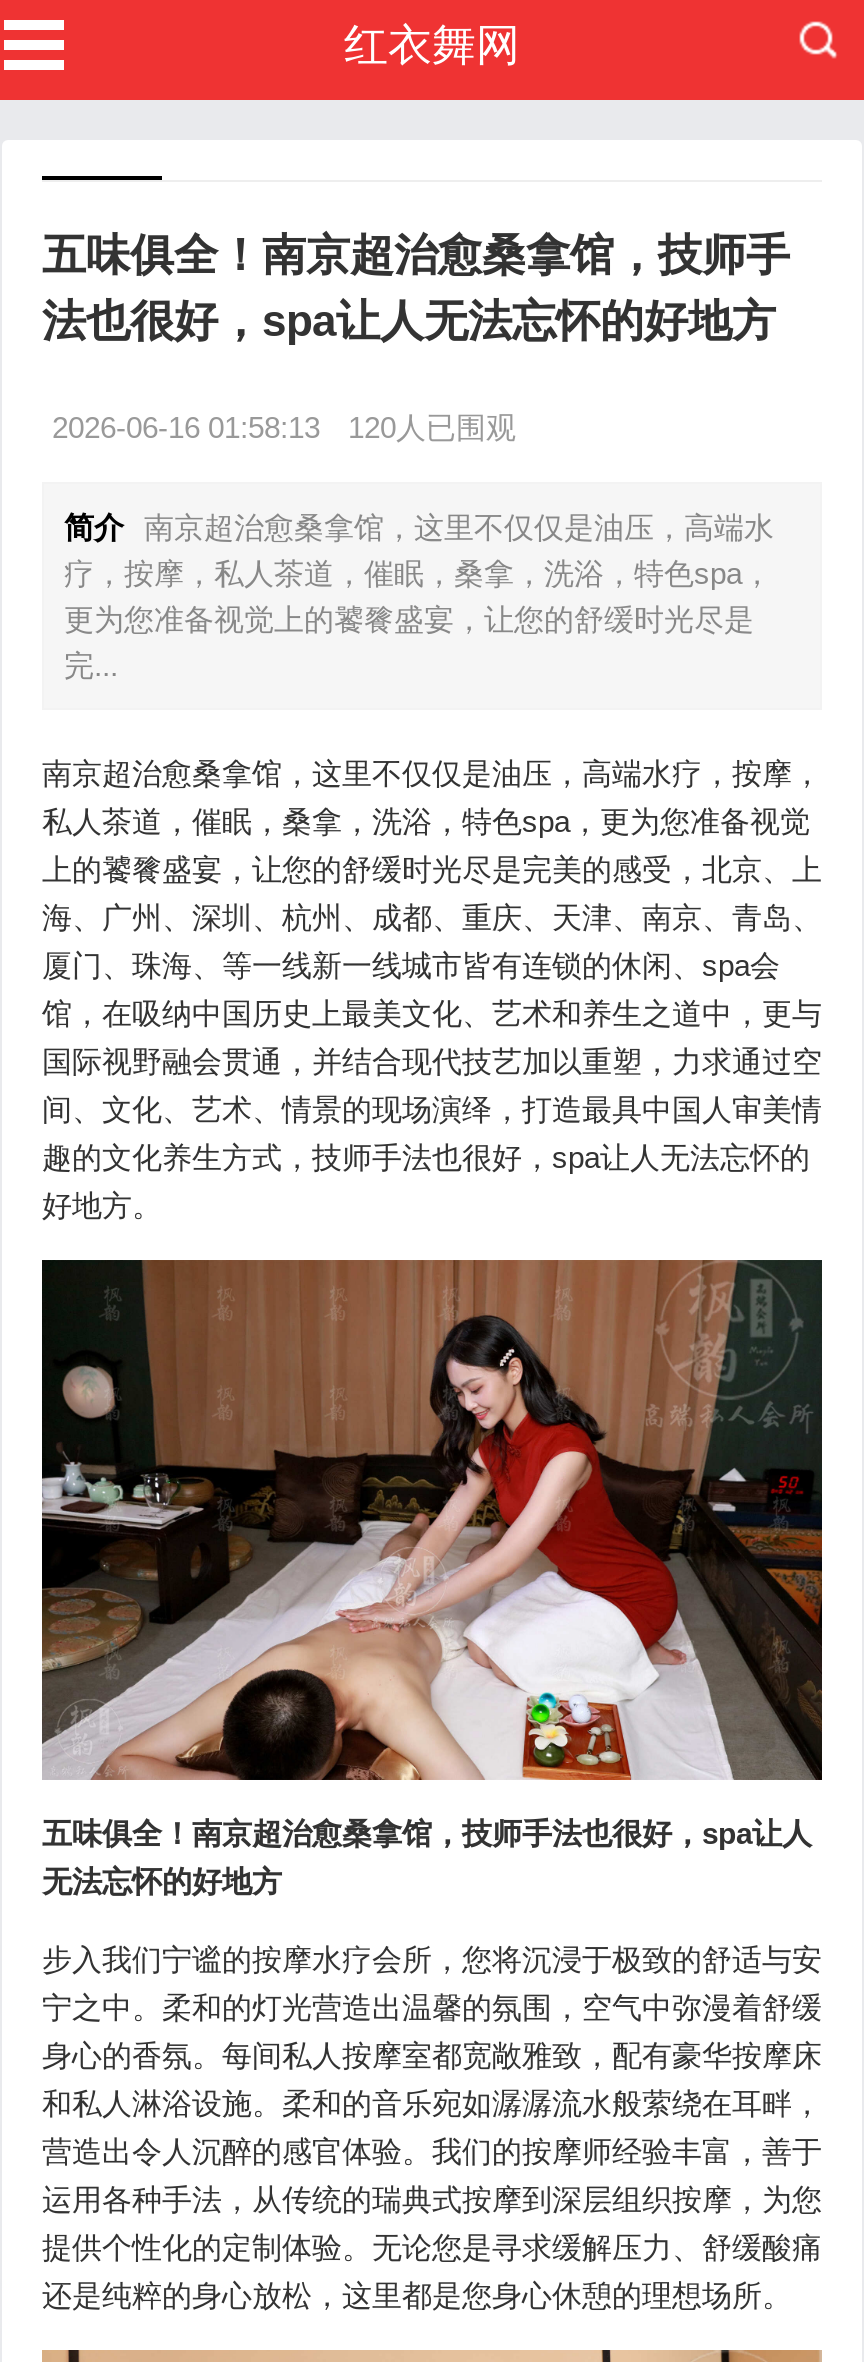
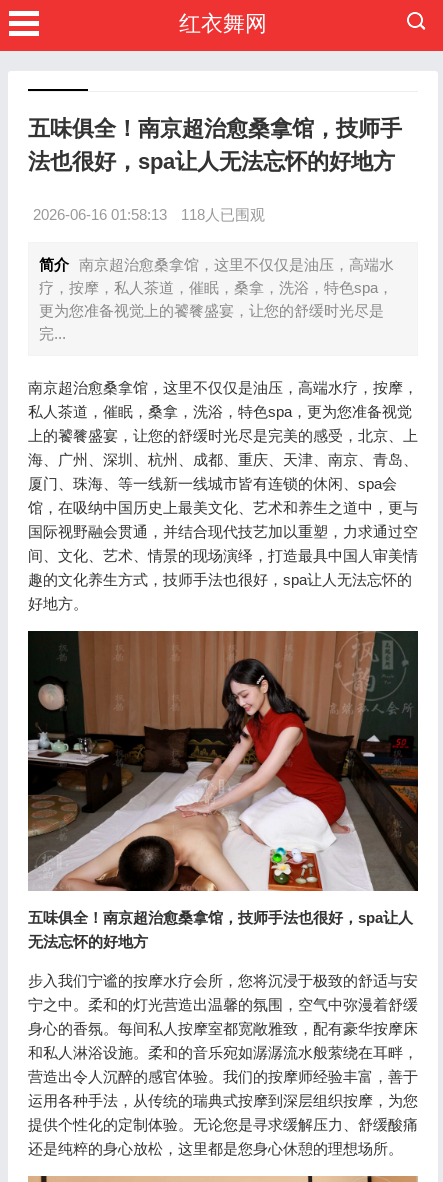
- 2026-06-16 01:58:13 120人已围观
+ 2026-06-16 01:58:13 118人已围观
